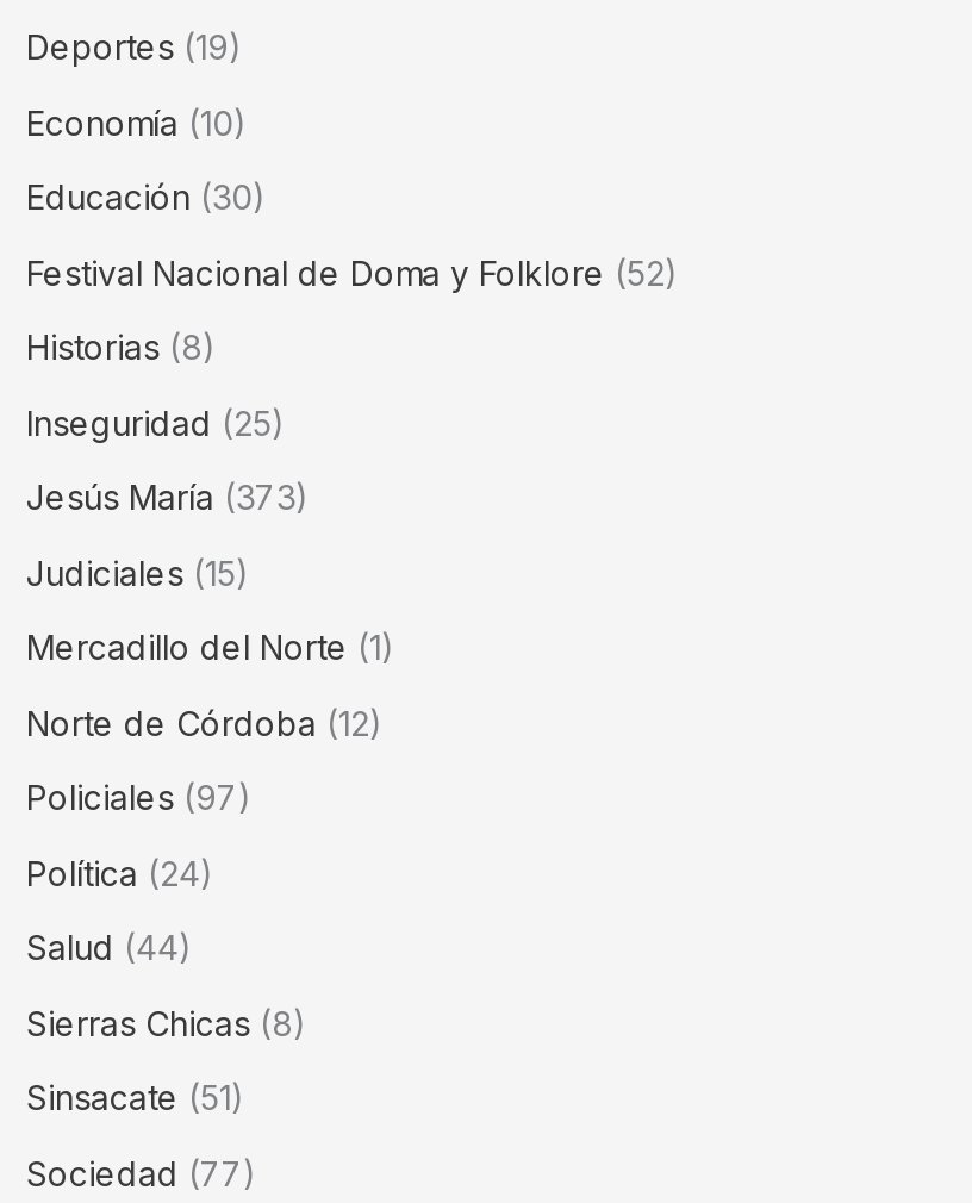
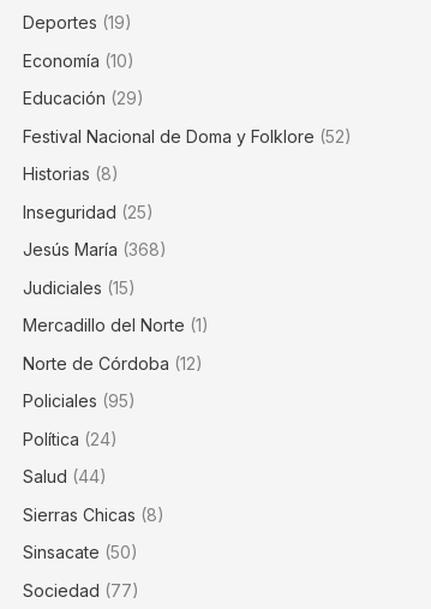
- Educación (30)
+ Educación (29)

- Jesús María (373)
+ Jesús María (368)

- Policiales (97)
+ Policiales (95)

- Sinsacate (51)
+ Sinsacate (50)
